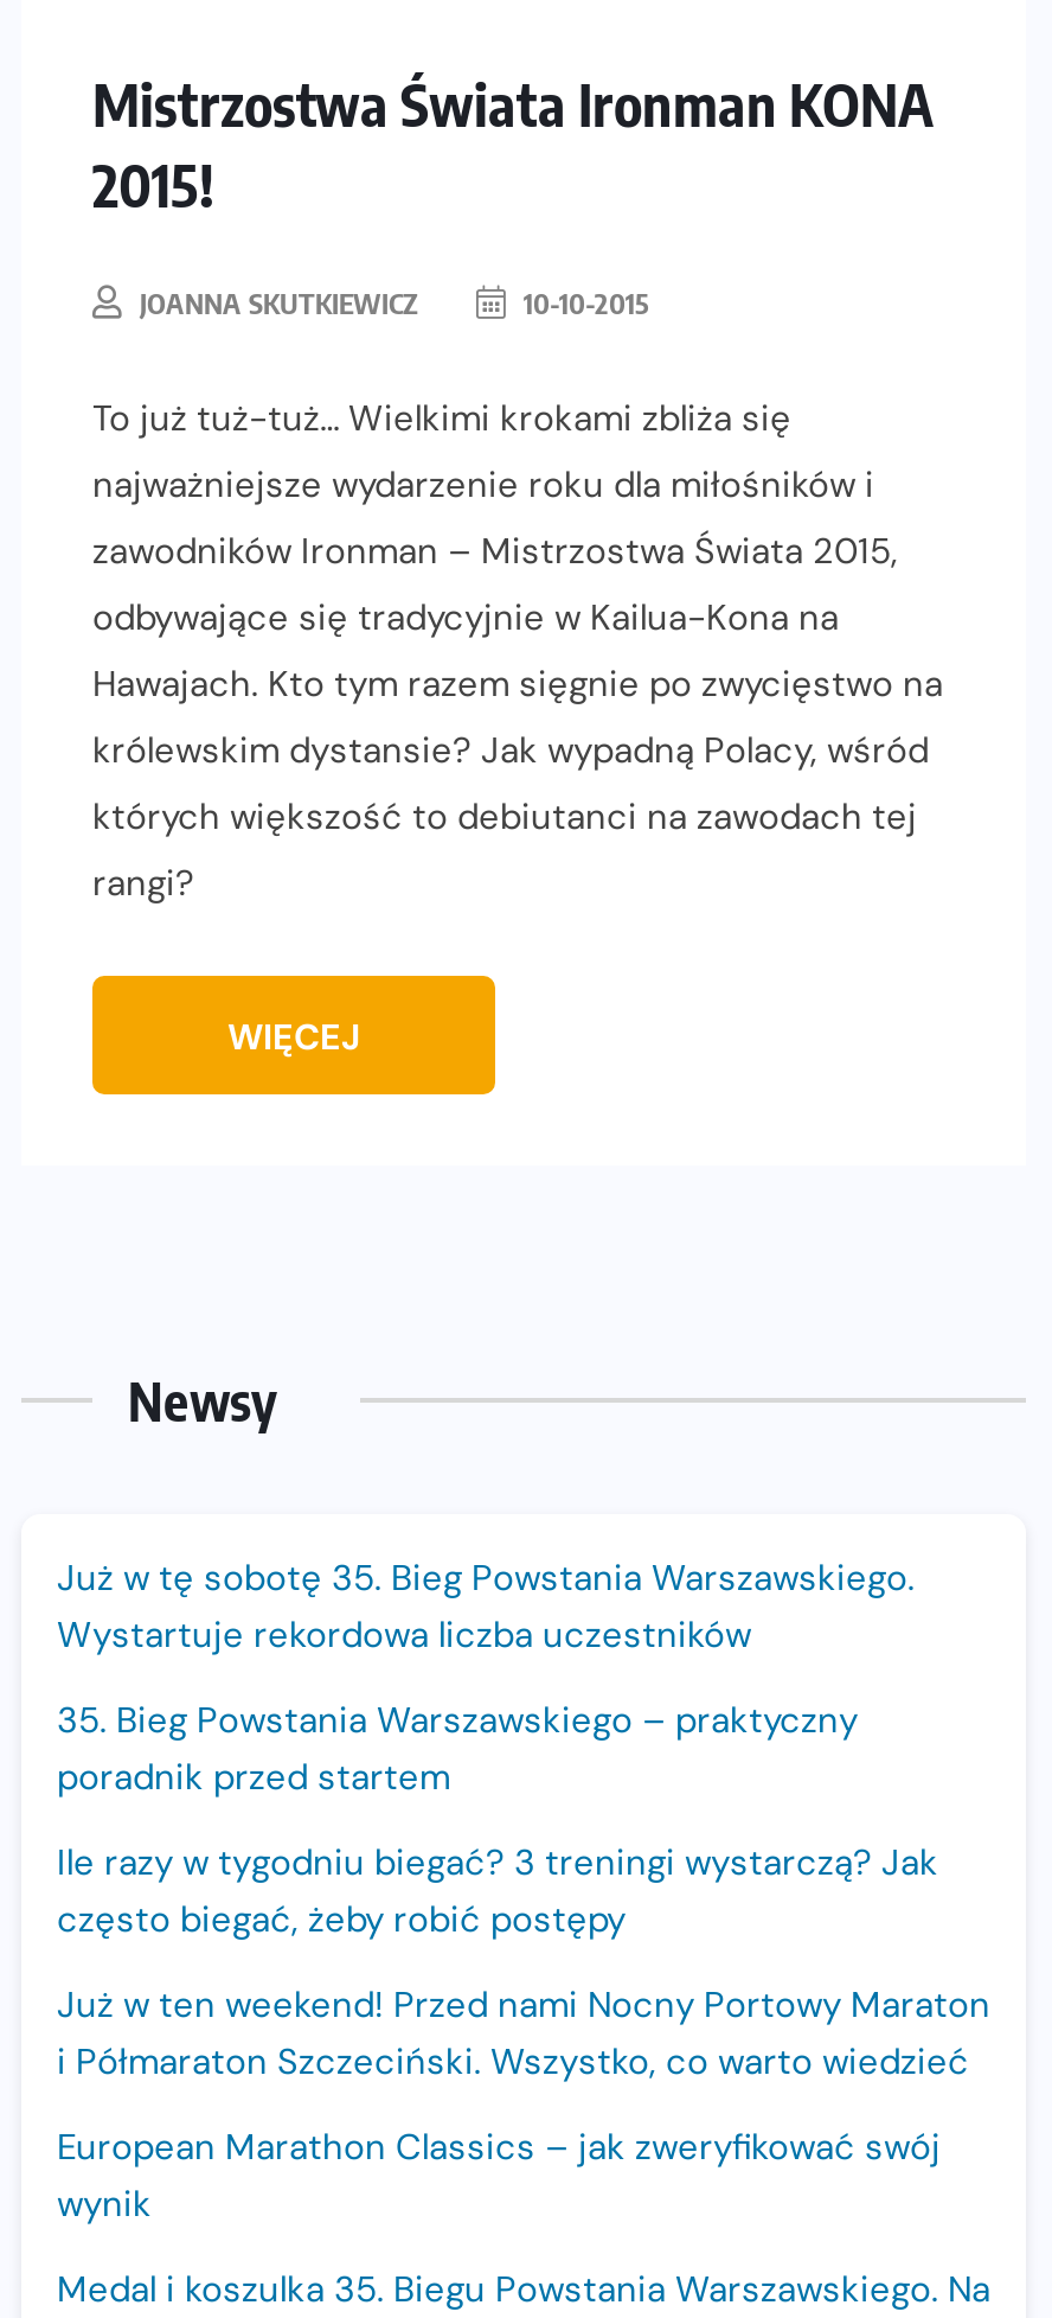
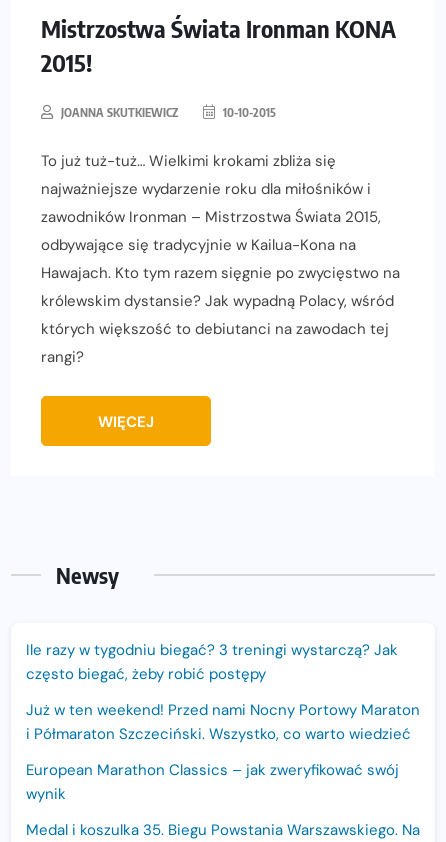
- Już w tę sobotę 35. Bieg Powstania Warszawskiego.
- Wystartuje rekordowa liczba uczestników
- 35. Bieg Powstania Warszawskiego – praktyczny
- poradnik przed startem
